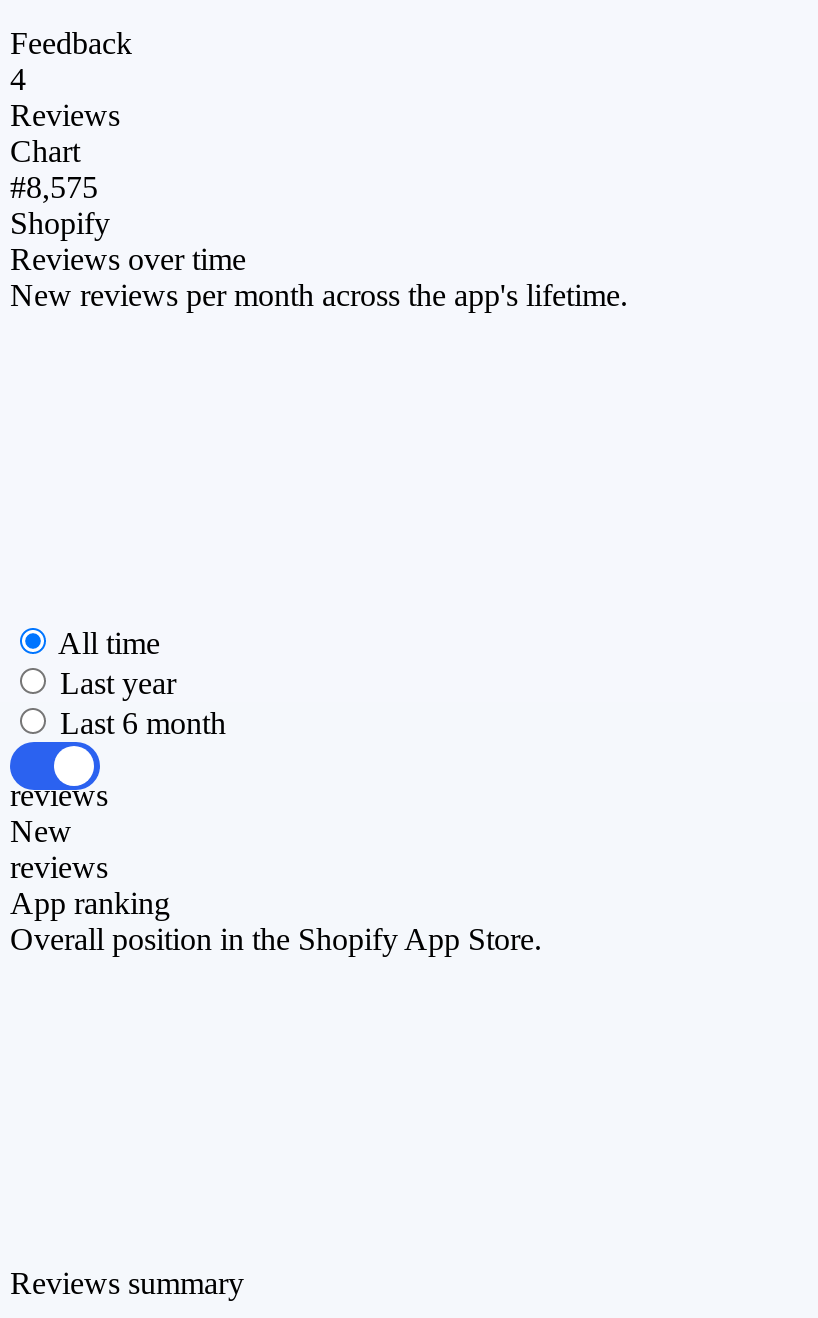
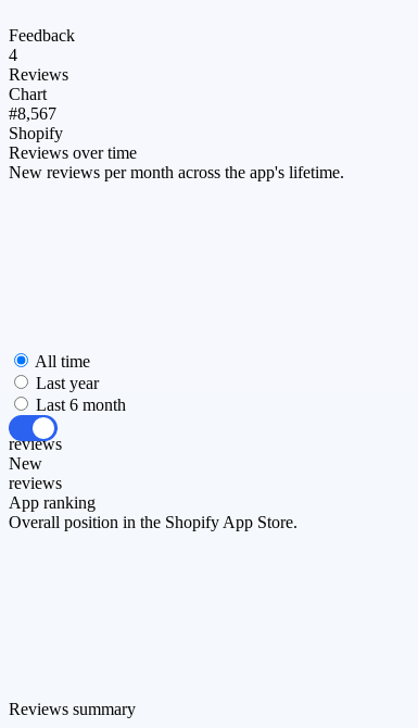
- #8,575
+ #8,567
